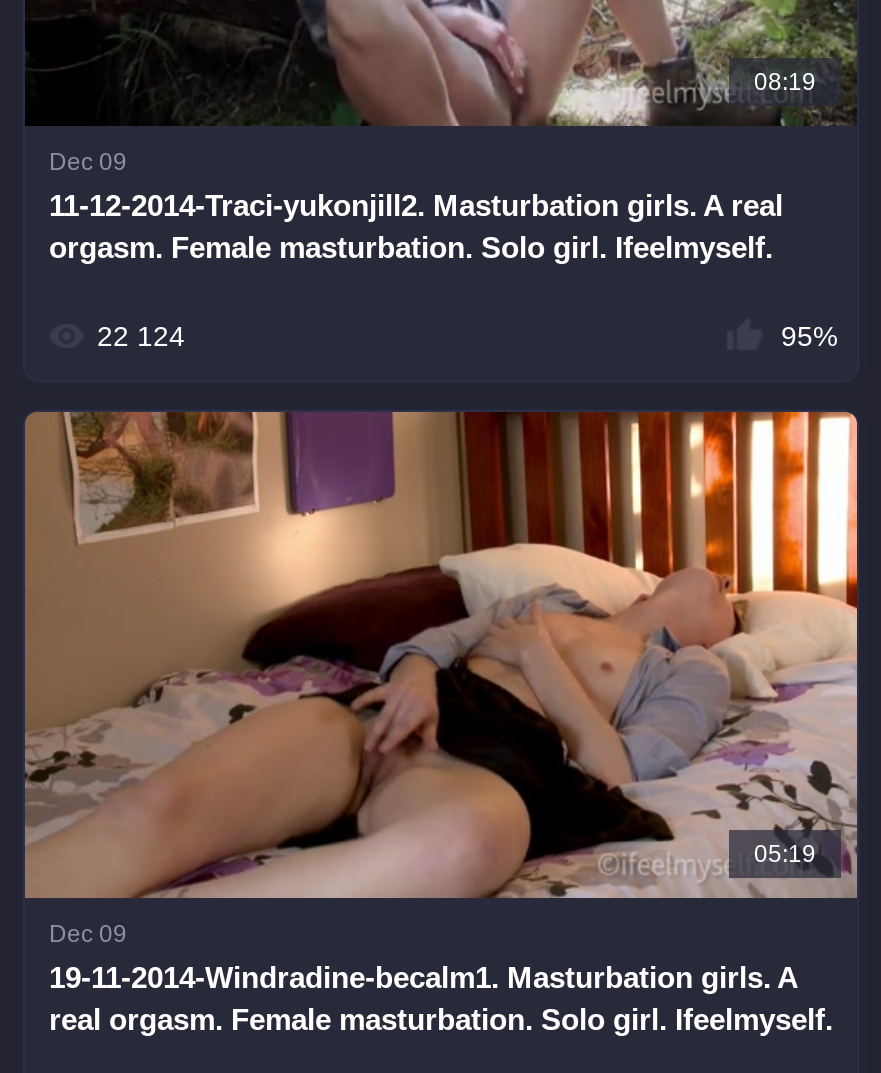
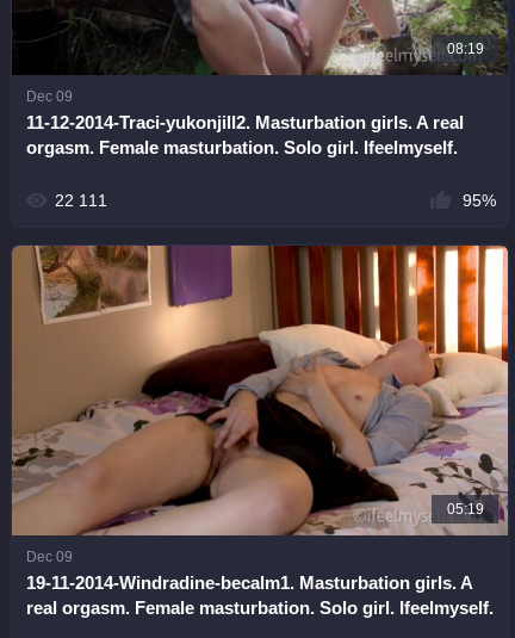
- 22 124
+ 22 111
